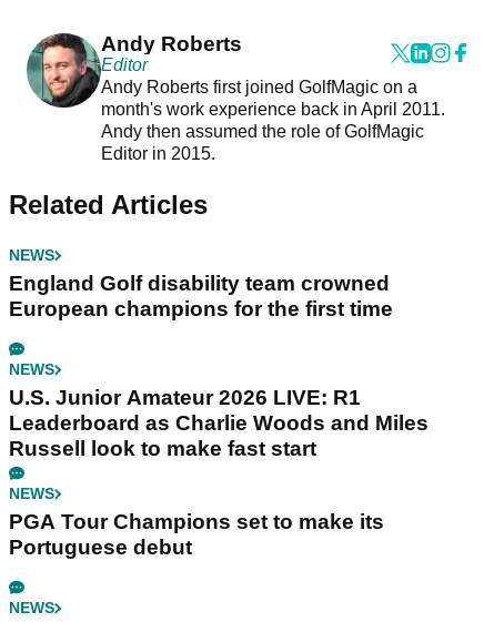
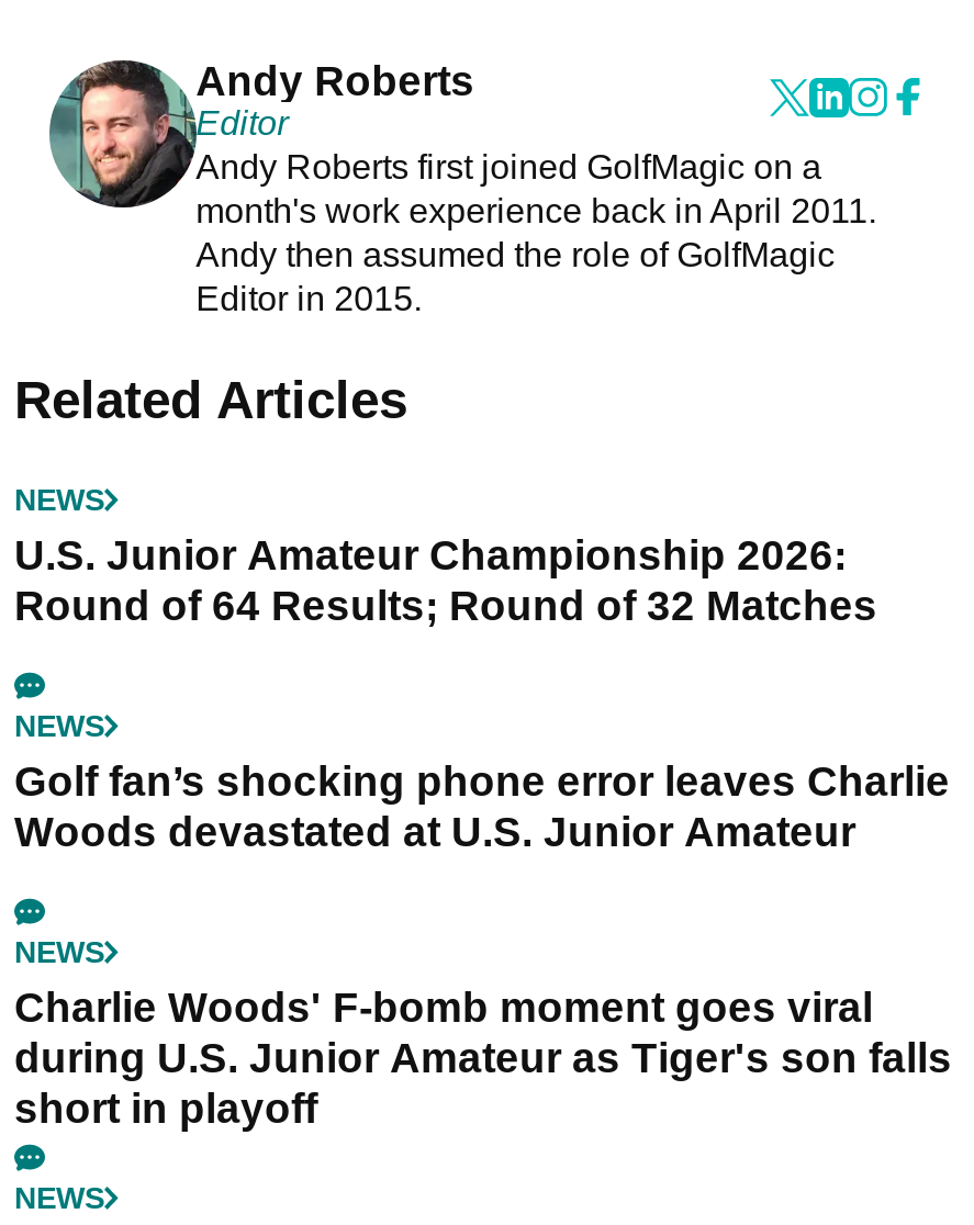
- England Golf disability team crowned
- European champions for the first time
+ U.S. Junior Amateur Championship 2026:
+ Round of 64 Results; Round of 32 Matches

- U.S. Junior Amateur 2026 LIVE: R1
- Leaderboard as Charlie Woods and Miles
- Russell look to make fast start
+ Golf fan’s shocking phone error leaves Charlie
+ Woods devastated at U.S. Junior Amateur

- PGA Tour Champions set to make its
- Portuguese debut
+ Charlie Woods' F-bomb moment goes viral
+ during U.S. Junior Amateur as Tiger's son falls
+ short in playoff
